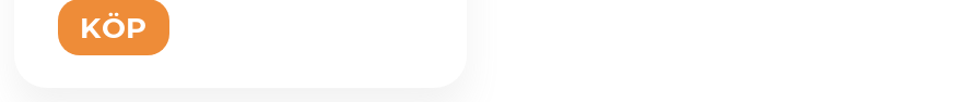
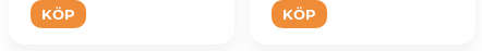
+ KÖP
